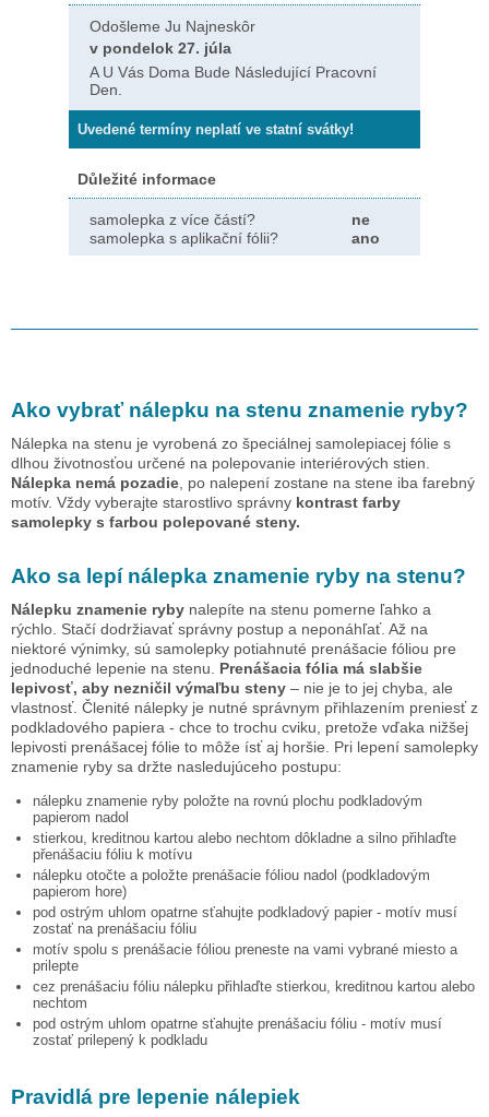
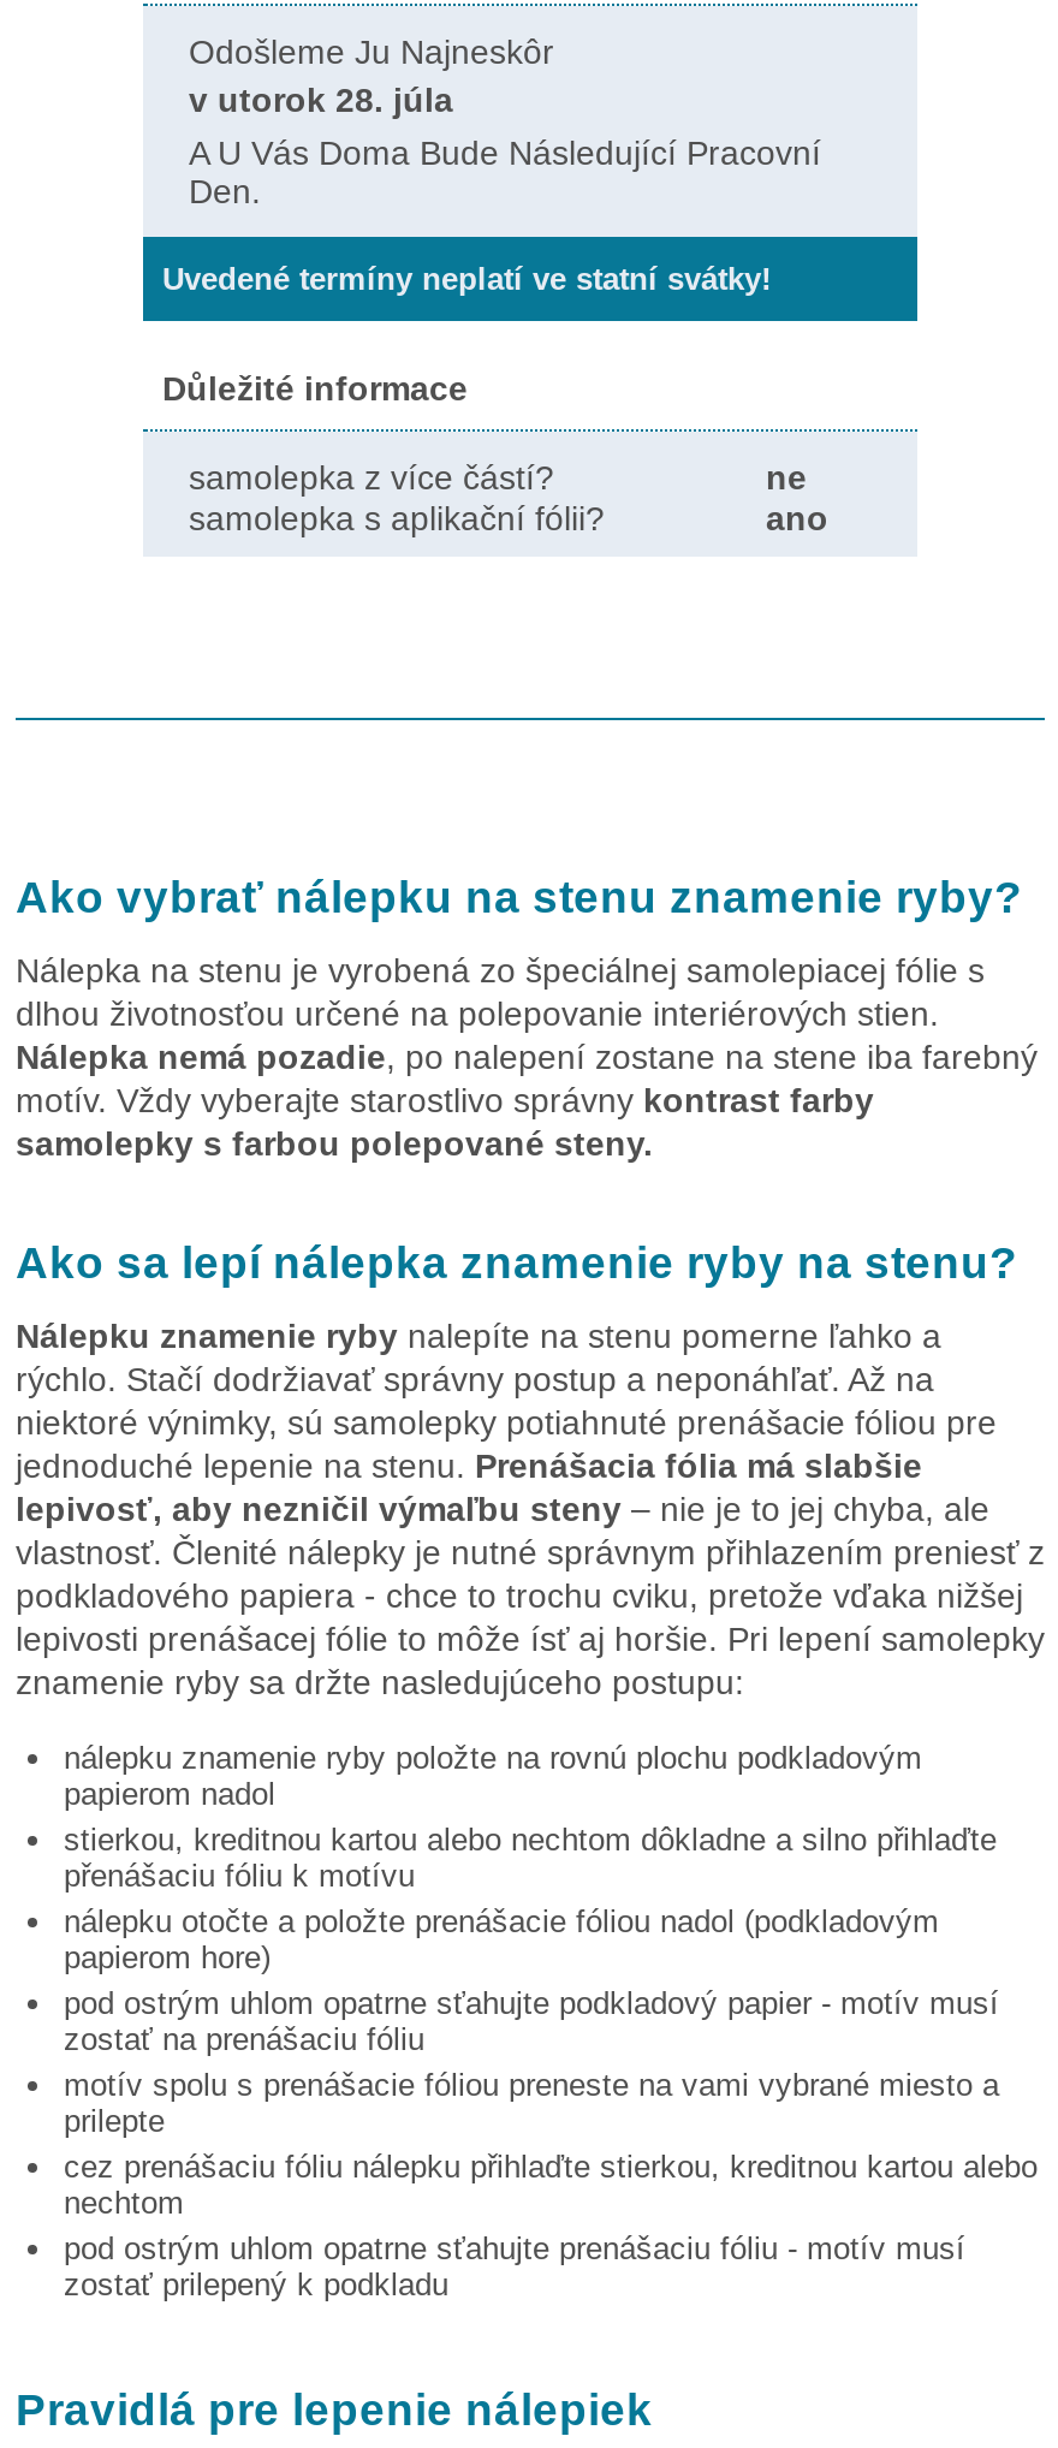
- v pondelok 27. júla
+ v utorok 28. júla
